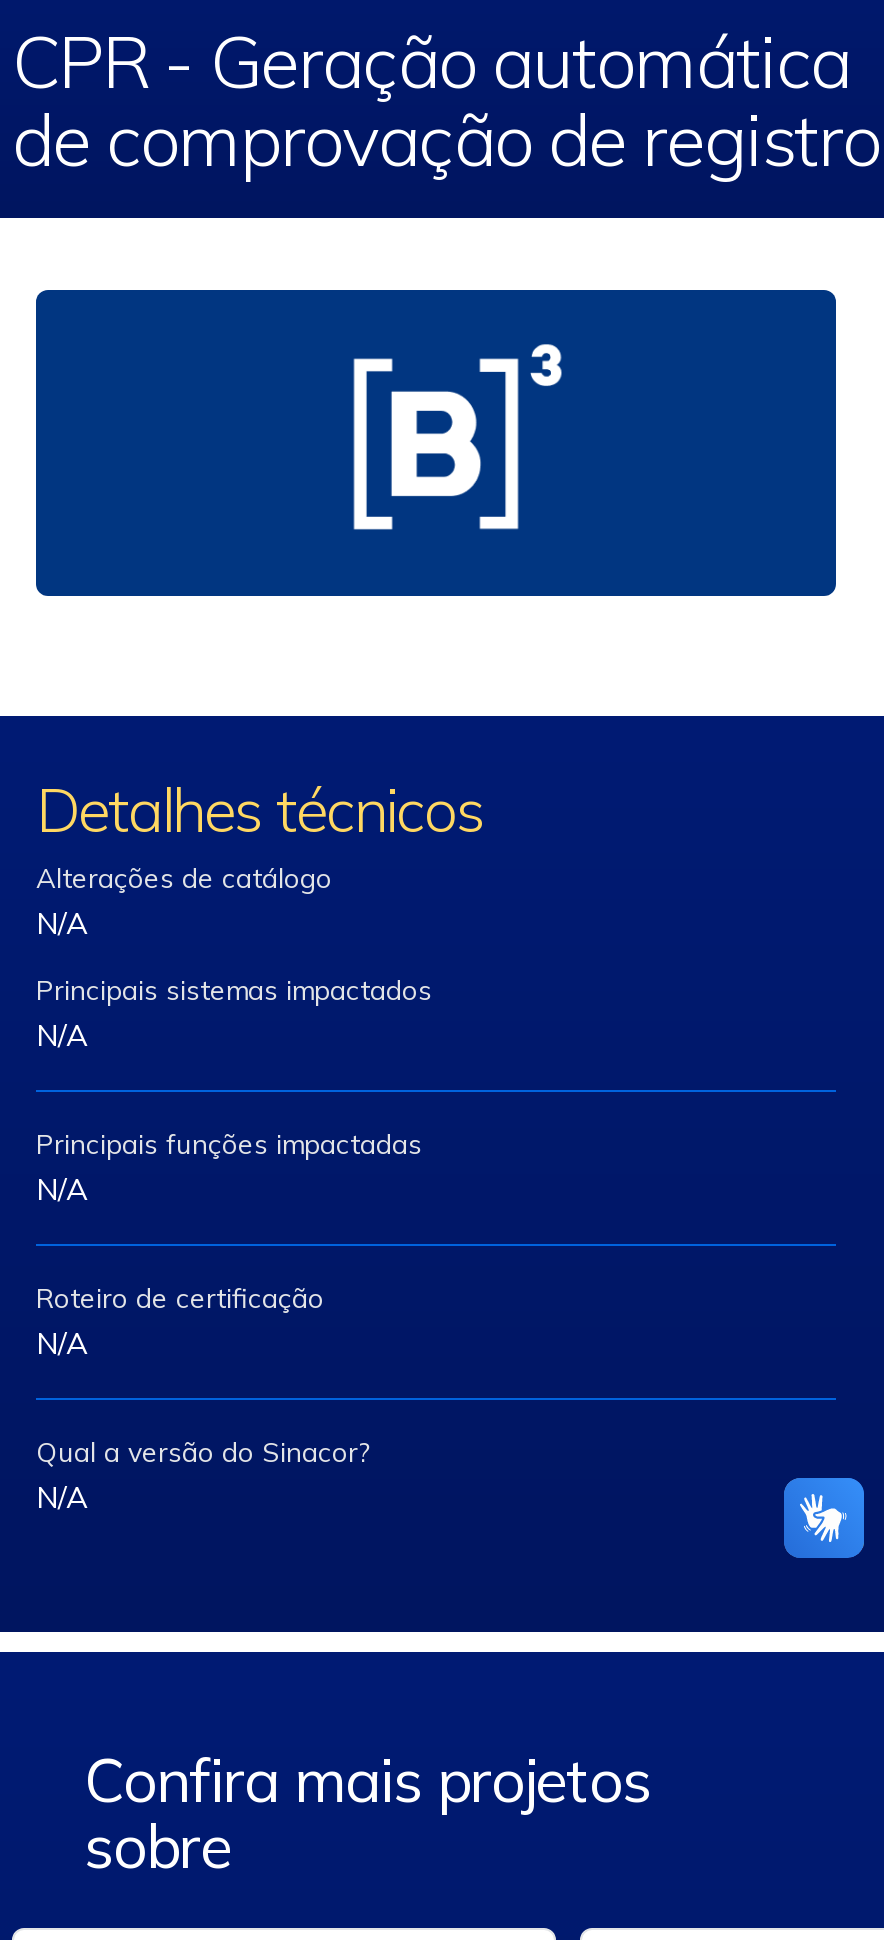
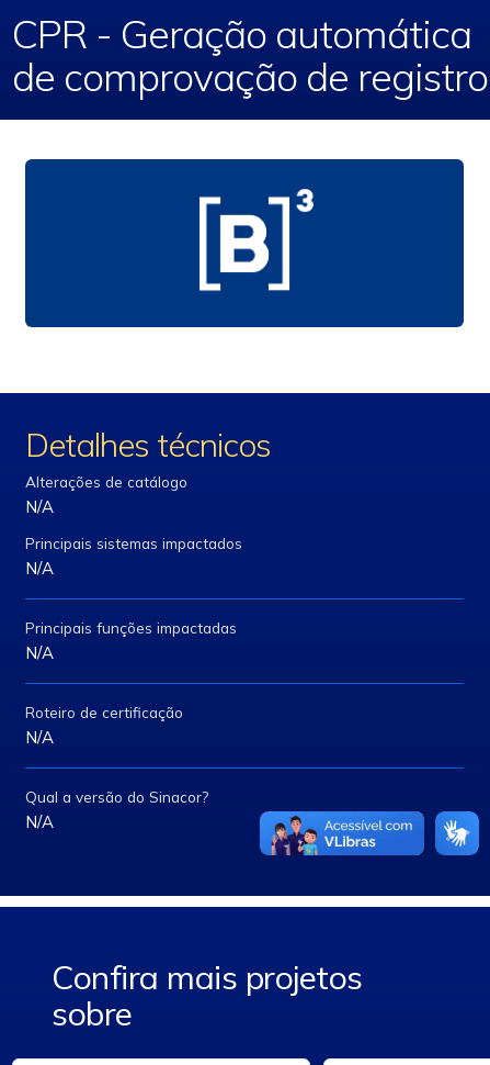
+ [image]
